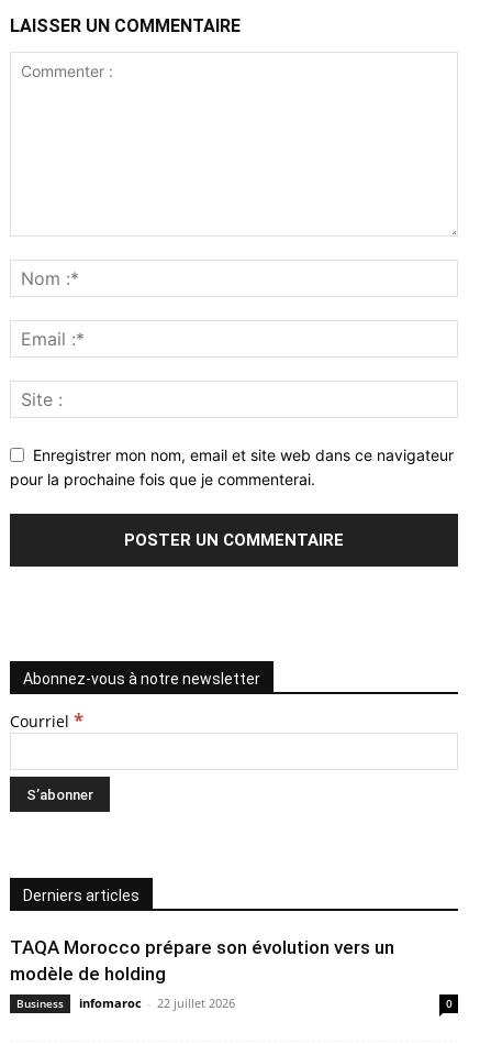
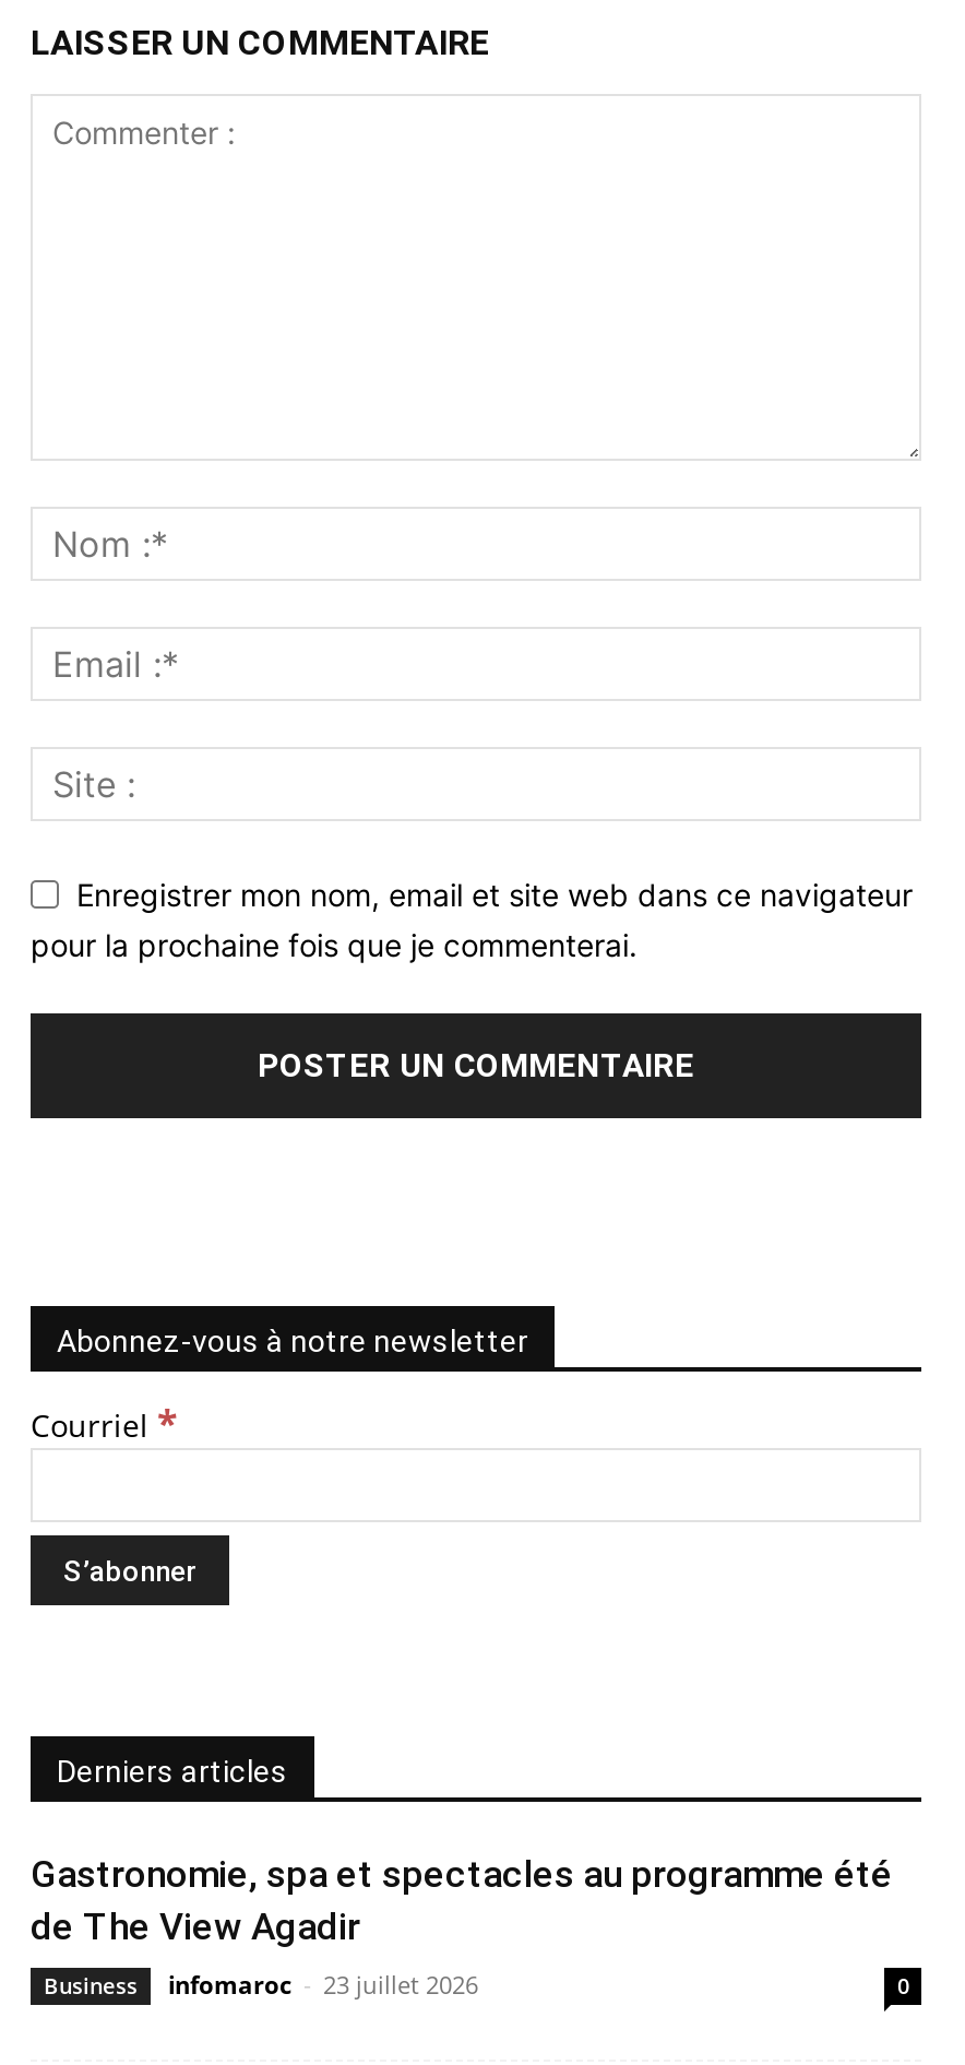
- TAQA Morocco prépare son évolution vers un
- modèle de holding
+ Gastronomie, spa et spectacles au programme été
+ de The View Agadir

- infomaroc - 22 juillet 2026
+ infomaroc - 23 juillet 2026
